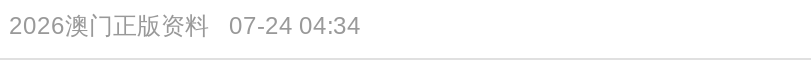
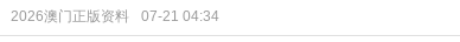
- 2026澳门正版资料 07-24 04:34
+ 2026澳门正版资料 07-21 04:34
